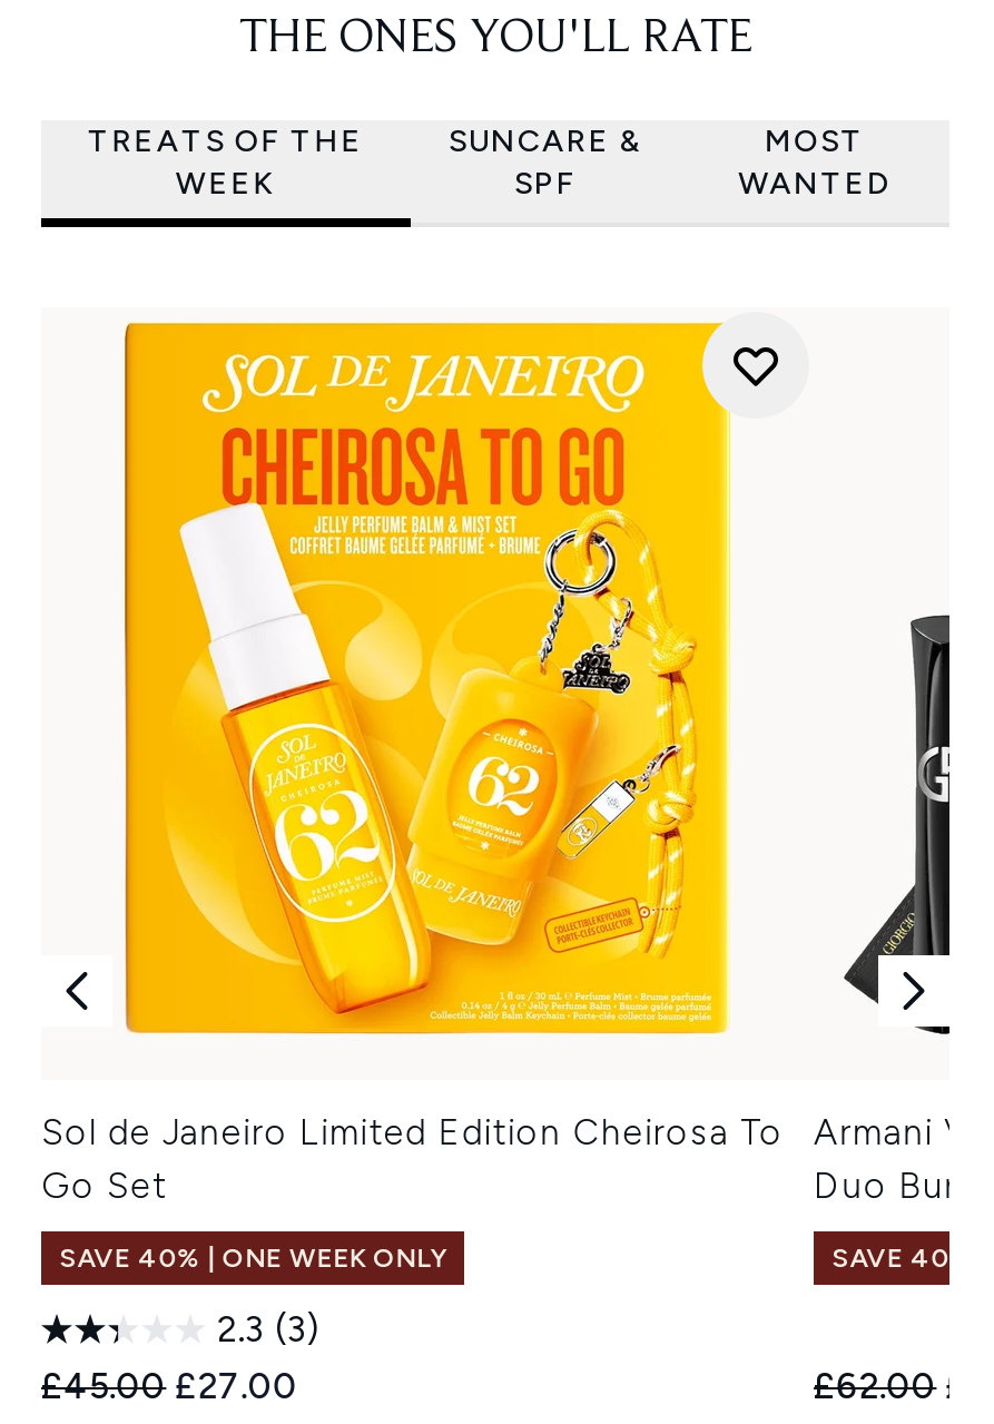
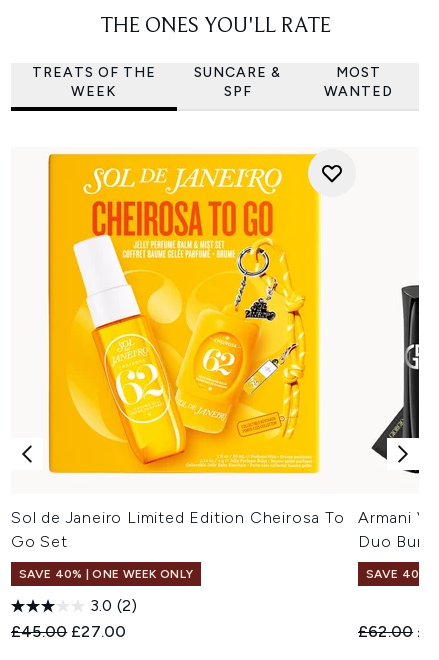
- 2.3 (3)
+ 3.0 (2)
